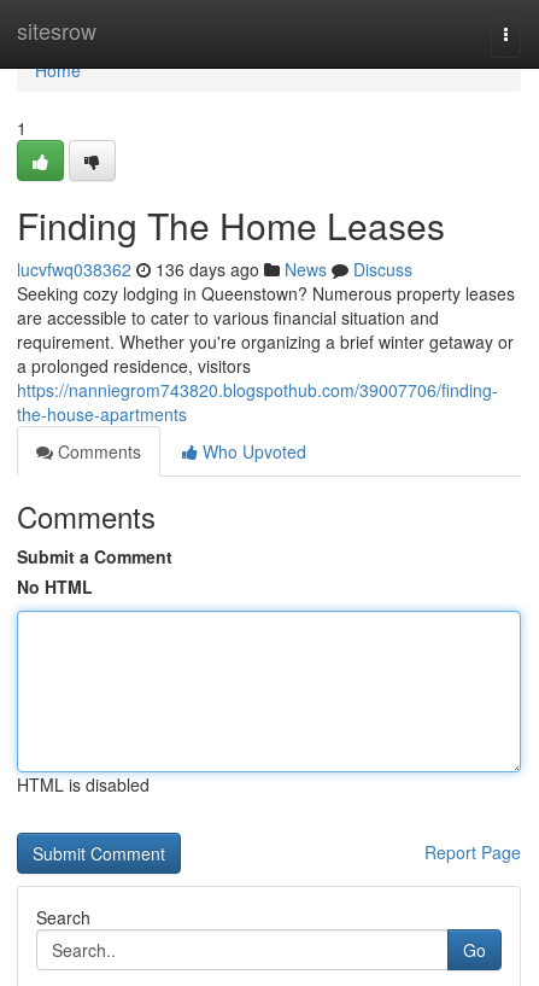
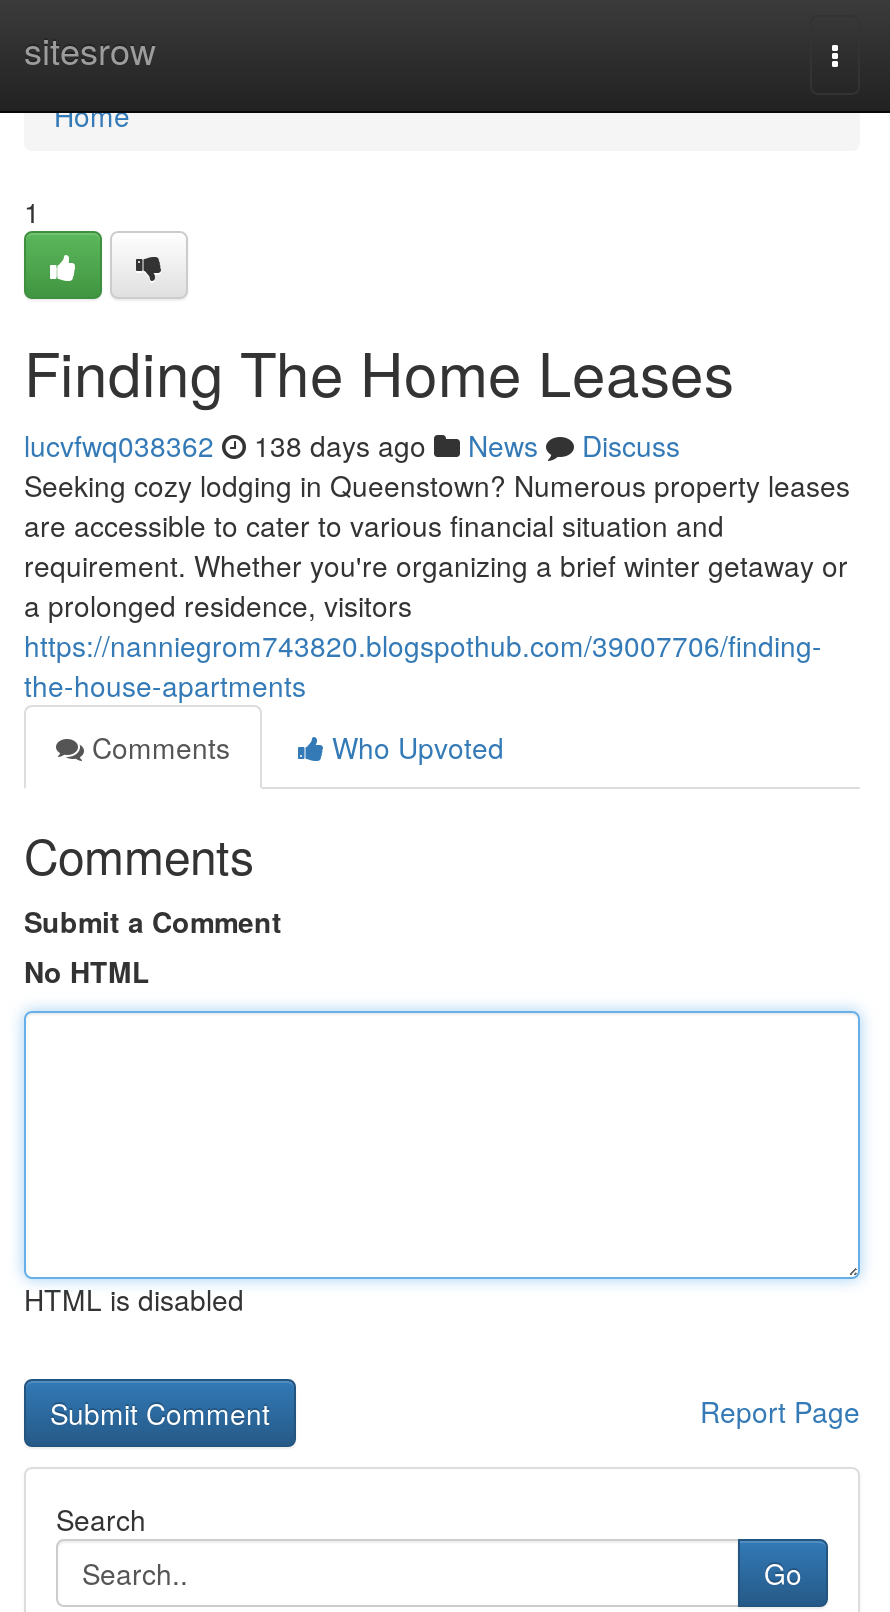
- lucvfwq038362 136 days ago News Discuss
+ lucvfwq038362 138 days ago News Discuss
